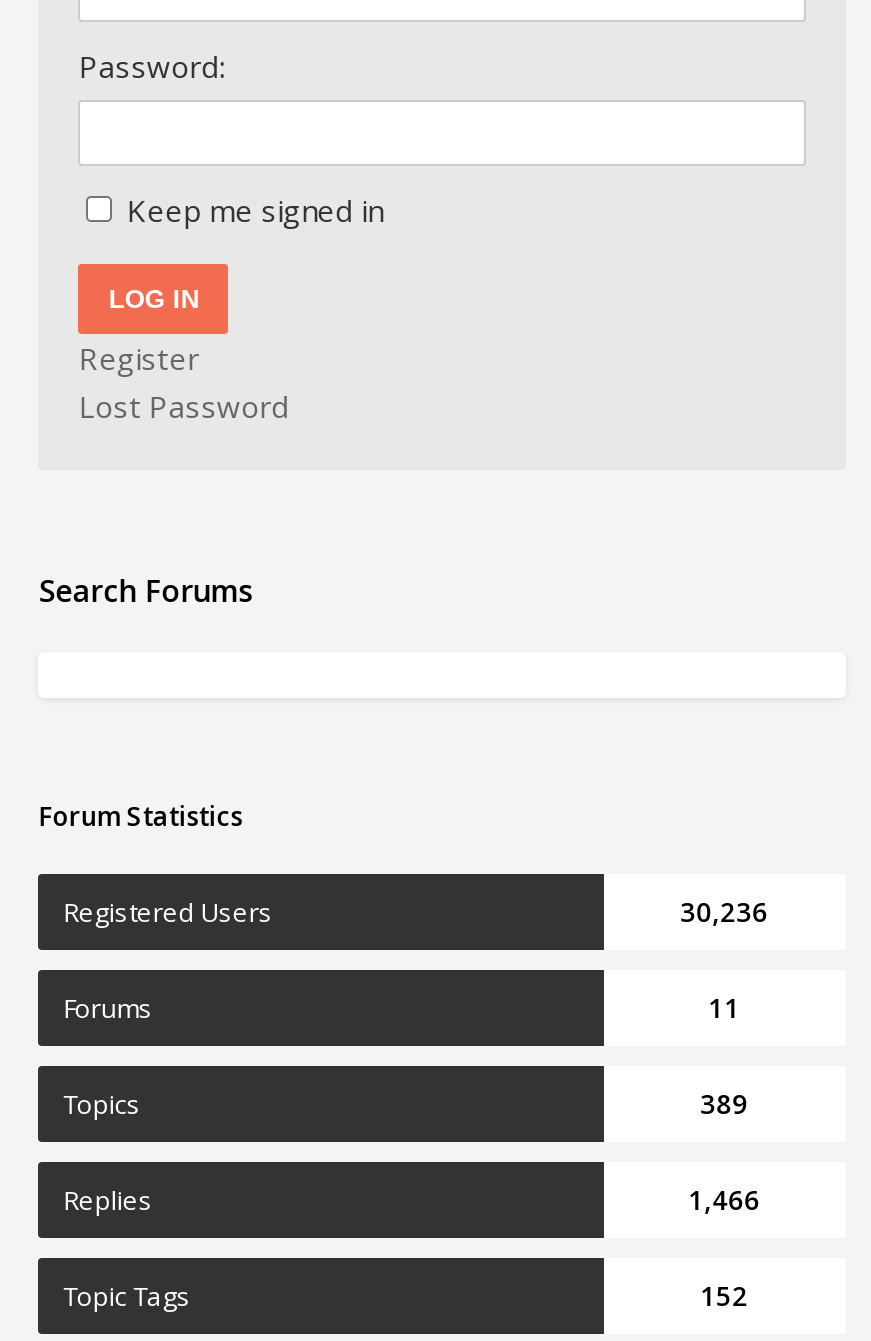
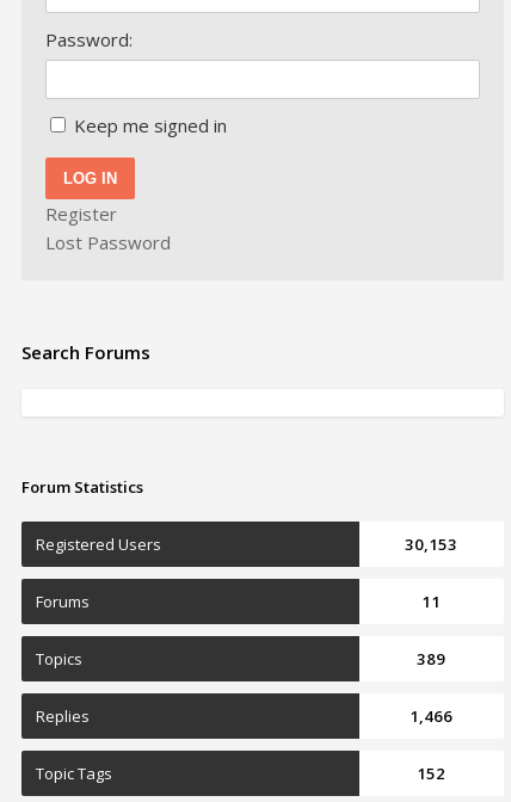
- 30,236
+ 30,153
